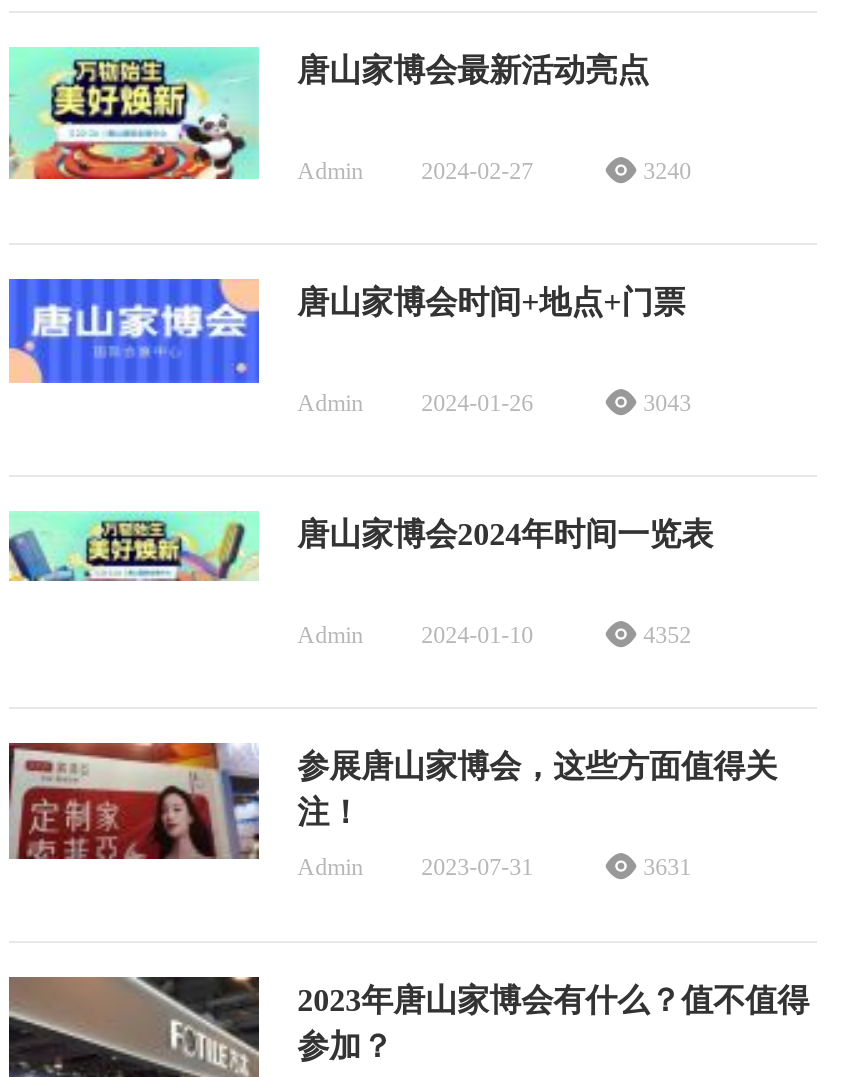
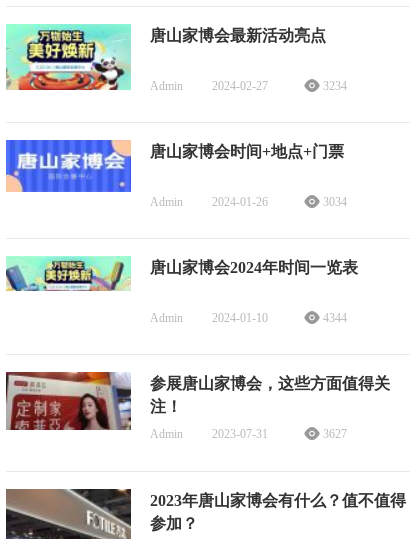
- 3240
+ 3234

- 3043
+ 3034

- 4352
+ 4344

- 3631
+ 3627
